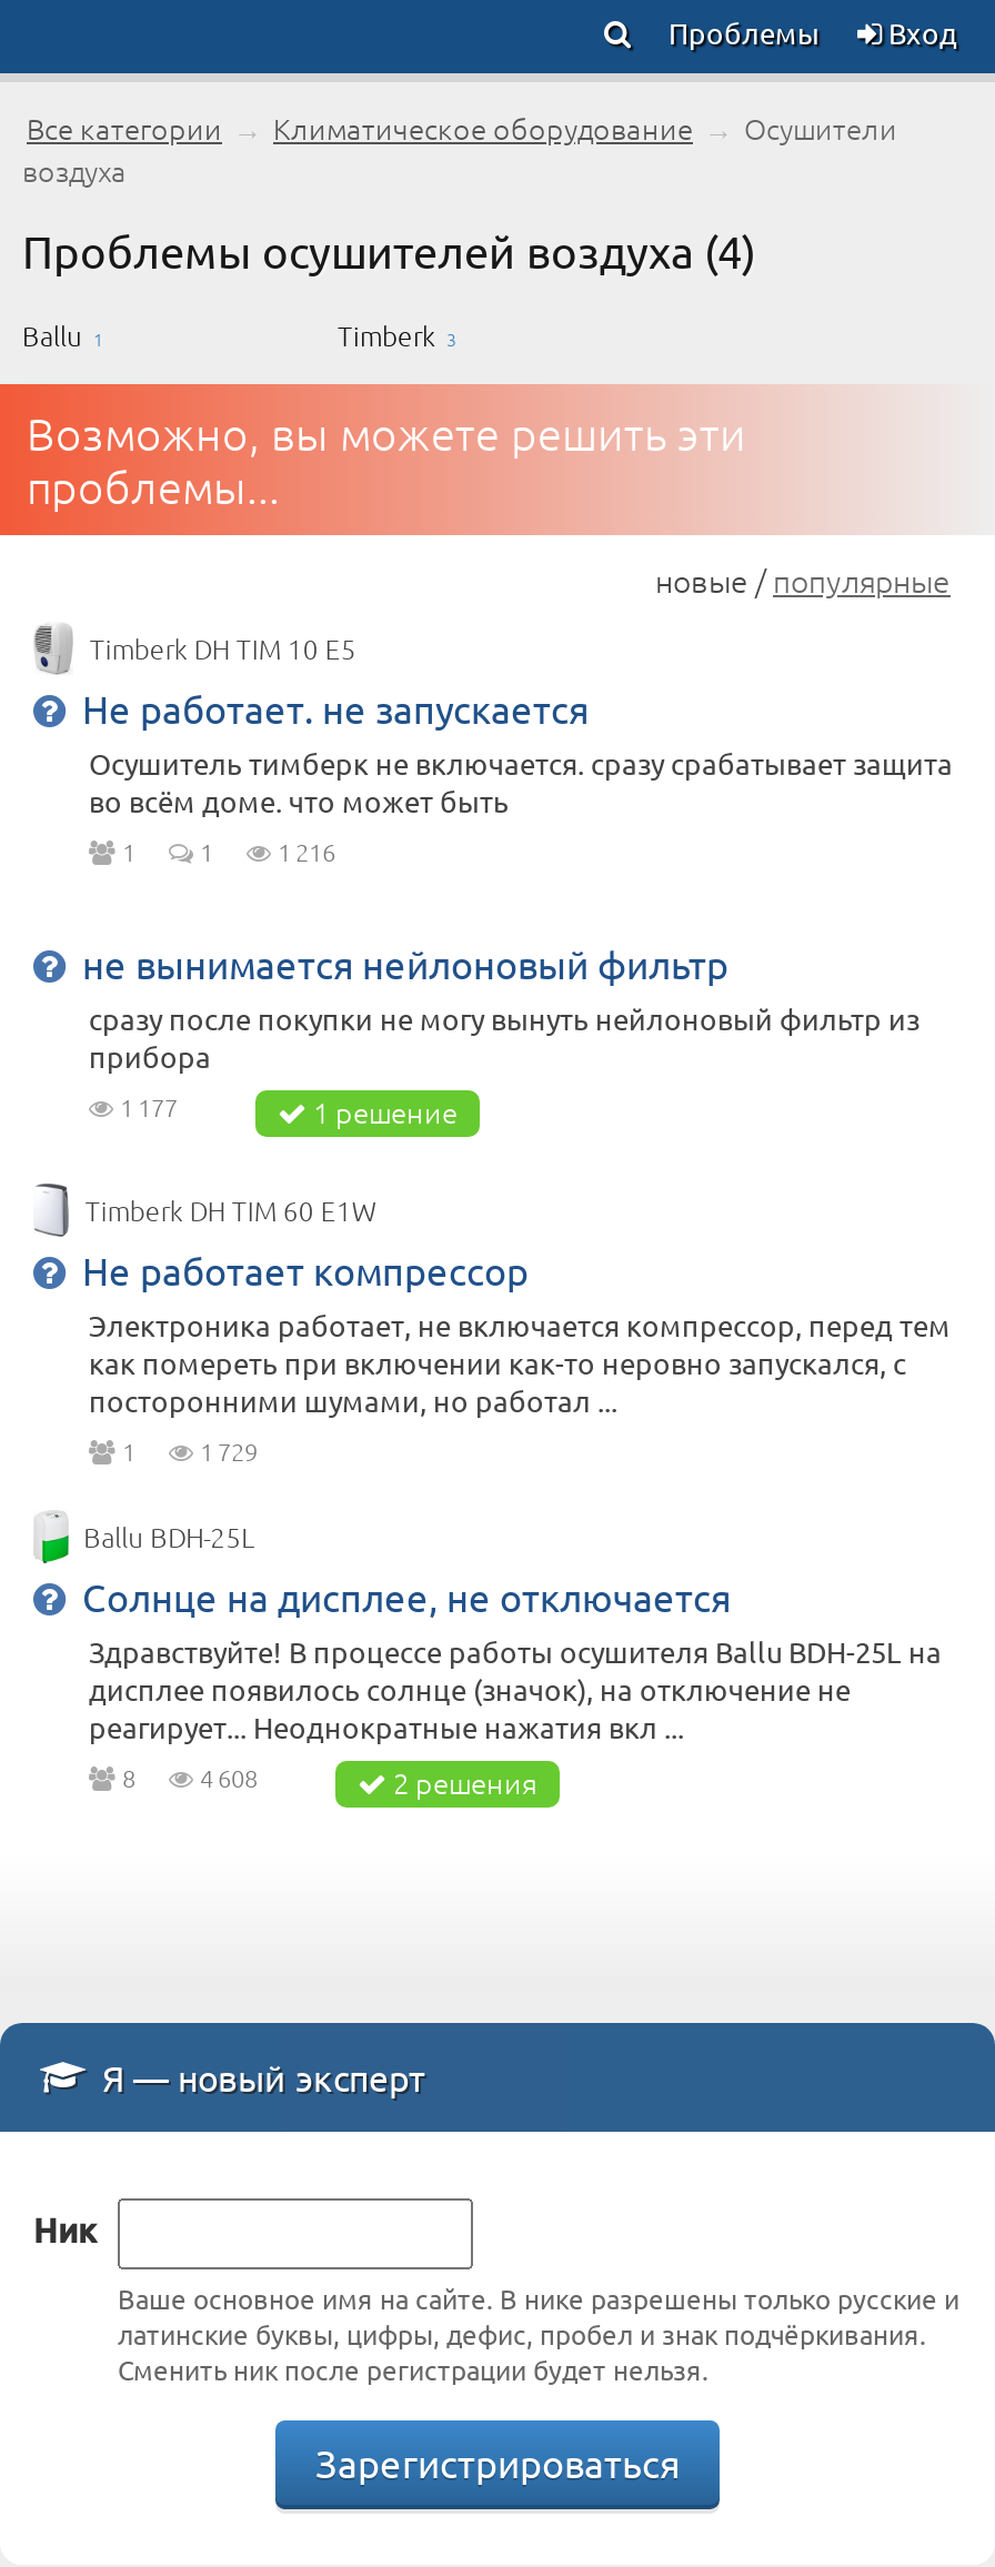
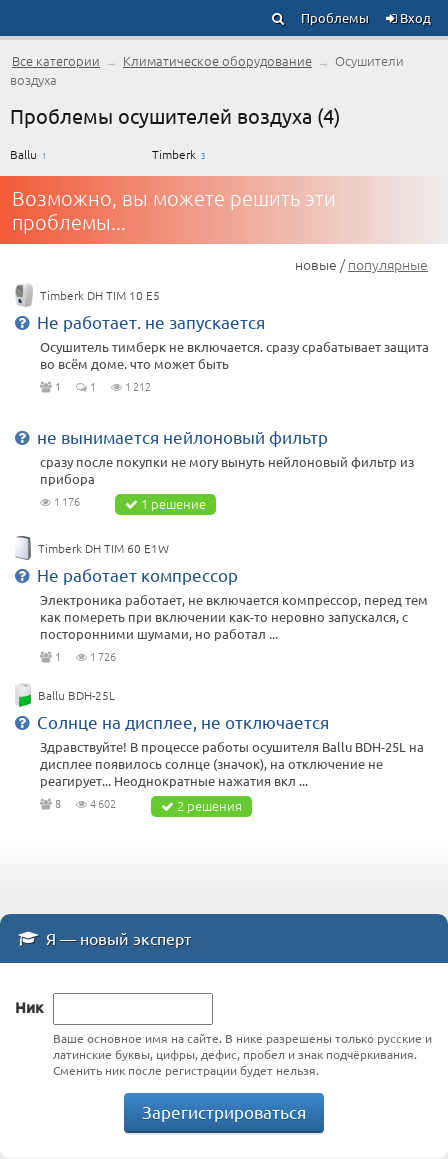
- 1 1 1 216
+ 1 1 1 212

- 1 177
+ 1 176

- 1 1 729
+ 1 1 726

- 8 4 608
+ 8 4 602
